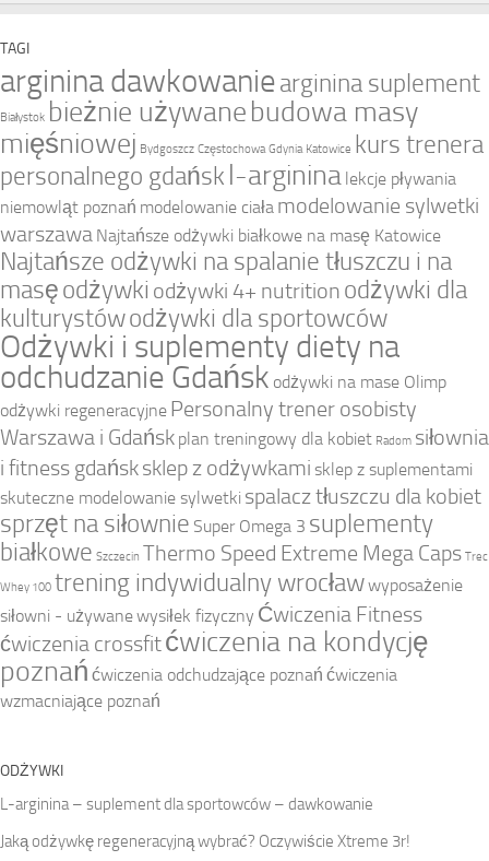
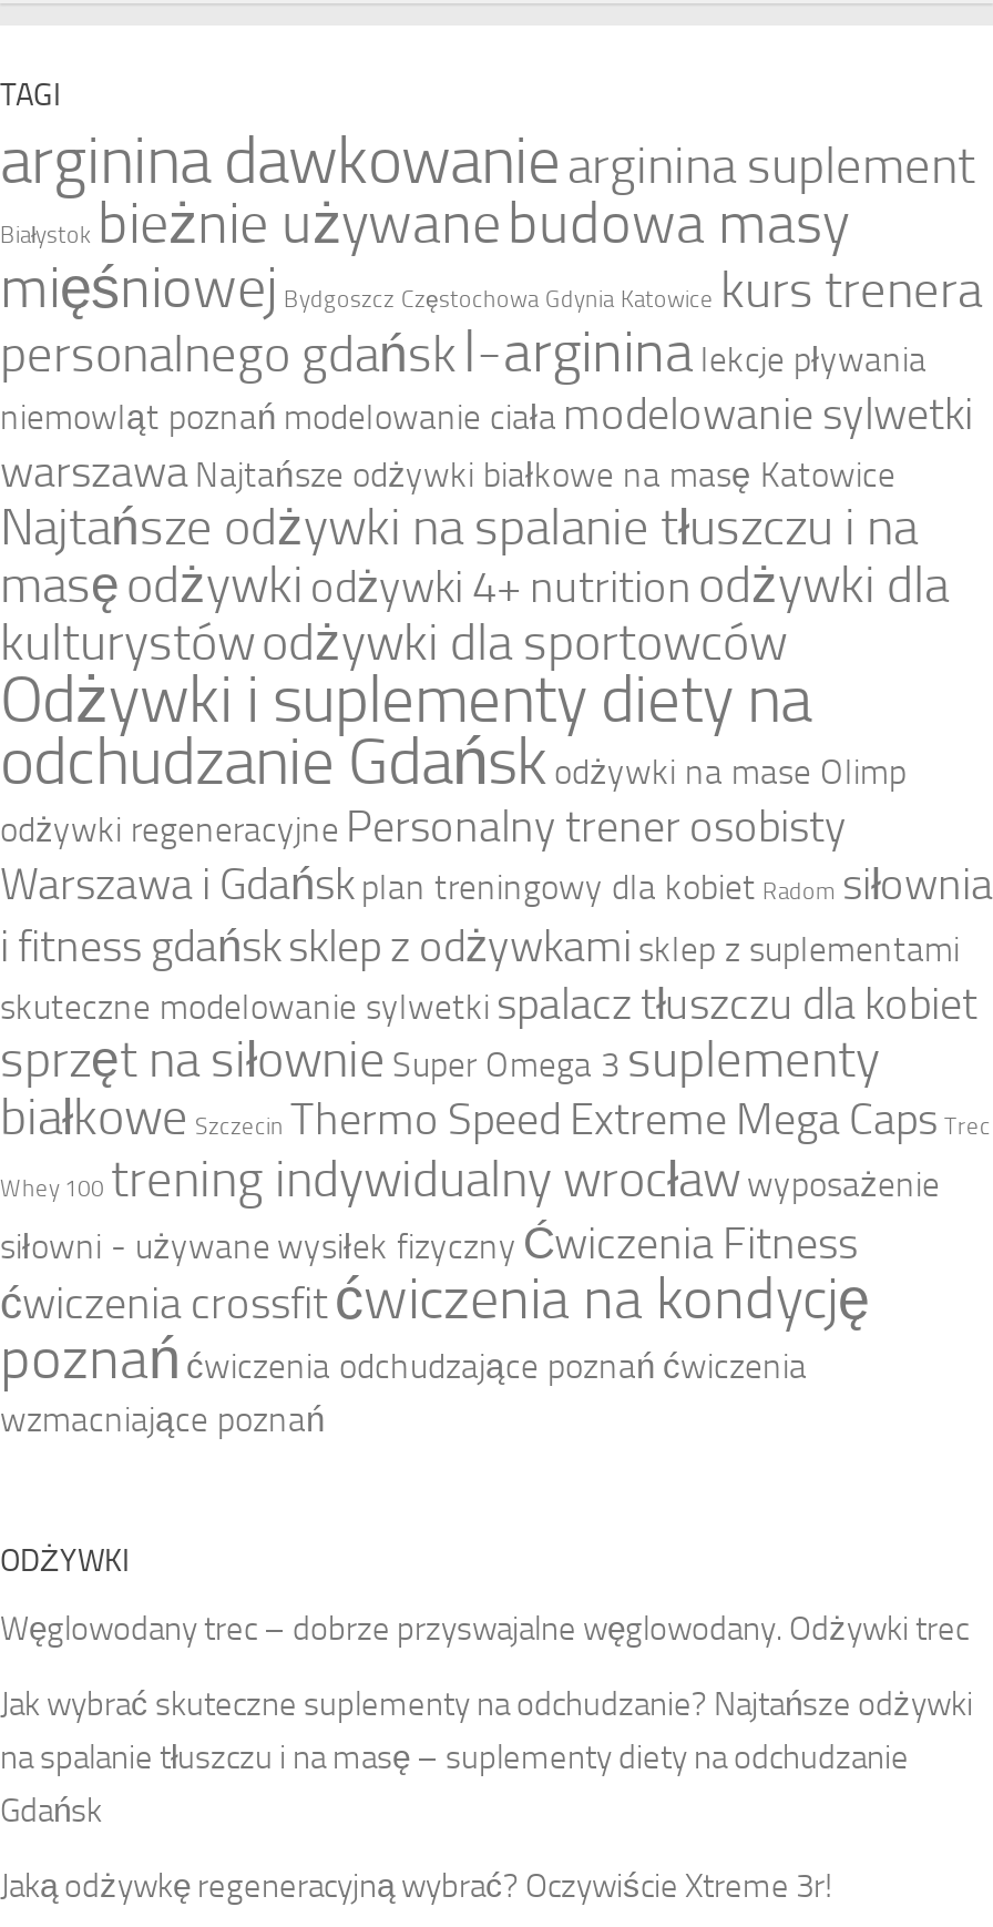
- L-arginina – suplement dla sportowców – dawkowanie
+ Węglowodany trec – dobrze przyswajalne węglowodany. Odżywki trec
+ Jak wybrać skuteczne suplementy na odchudzanie? Najtańsze odżywki
+ na spalanie tłuszczu i na masę – suplementy diety na odchudzanie
+ Gdańsk
